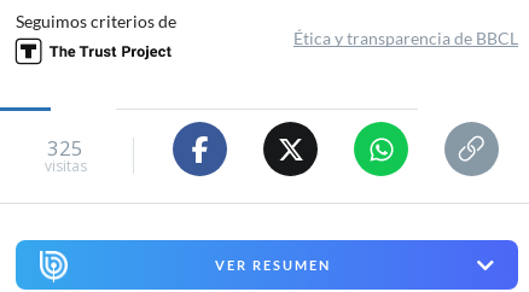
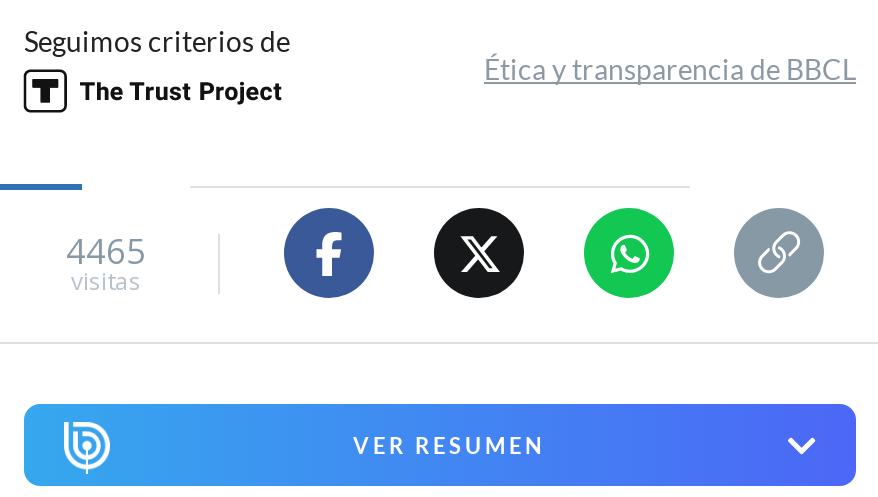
- 325
+ 4465
